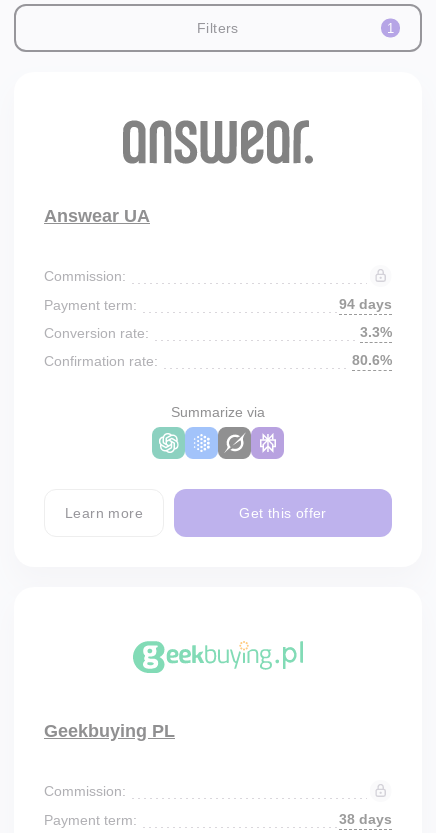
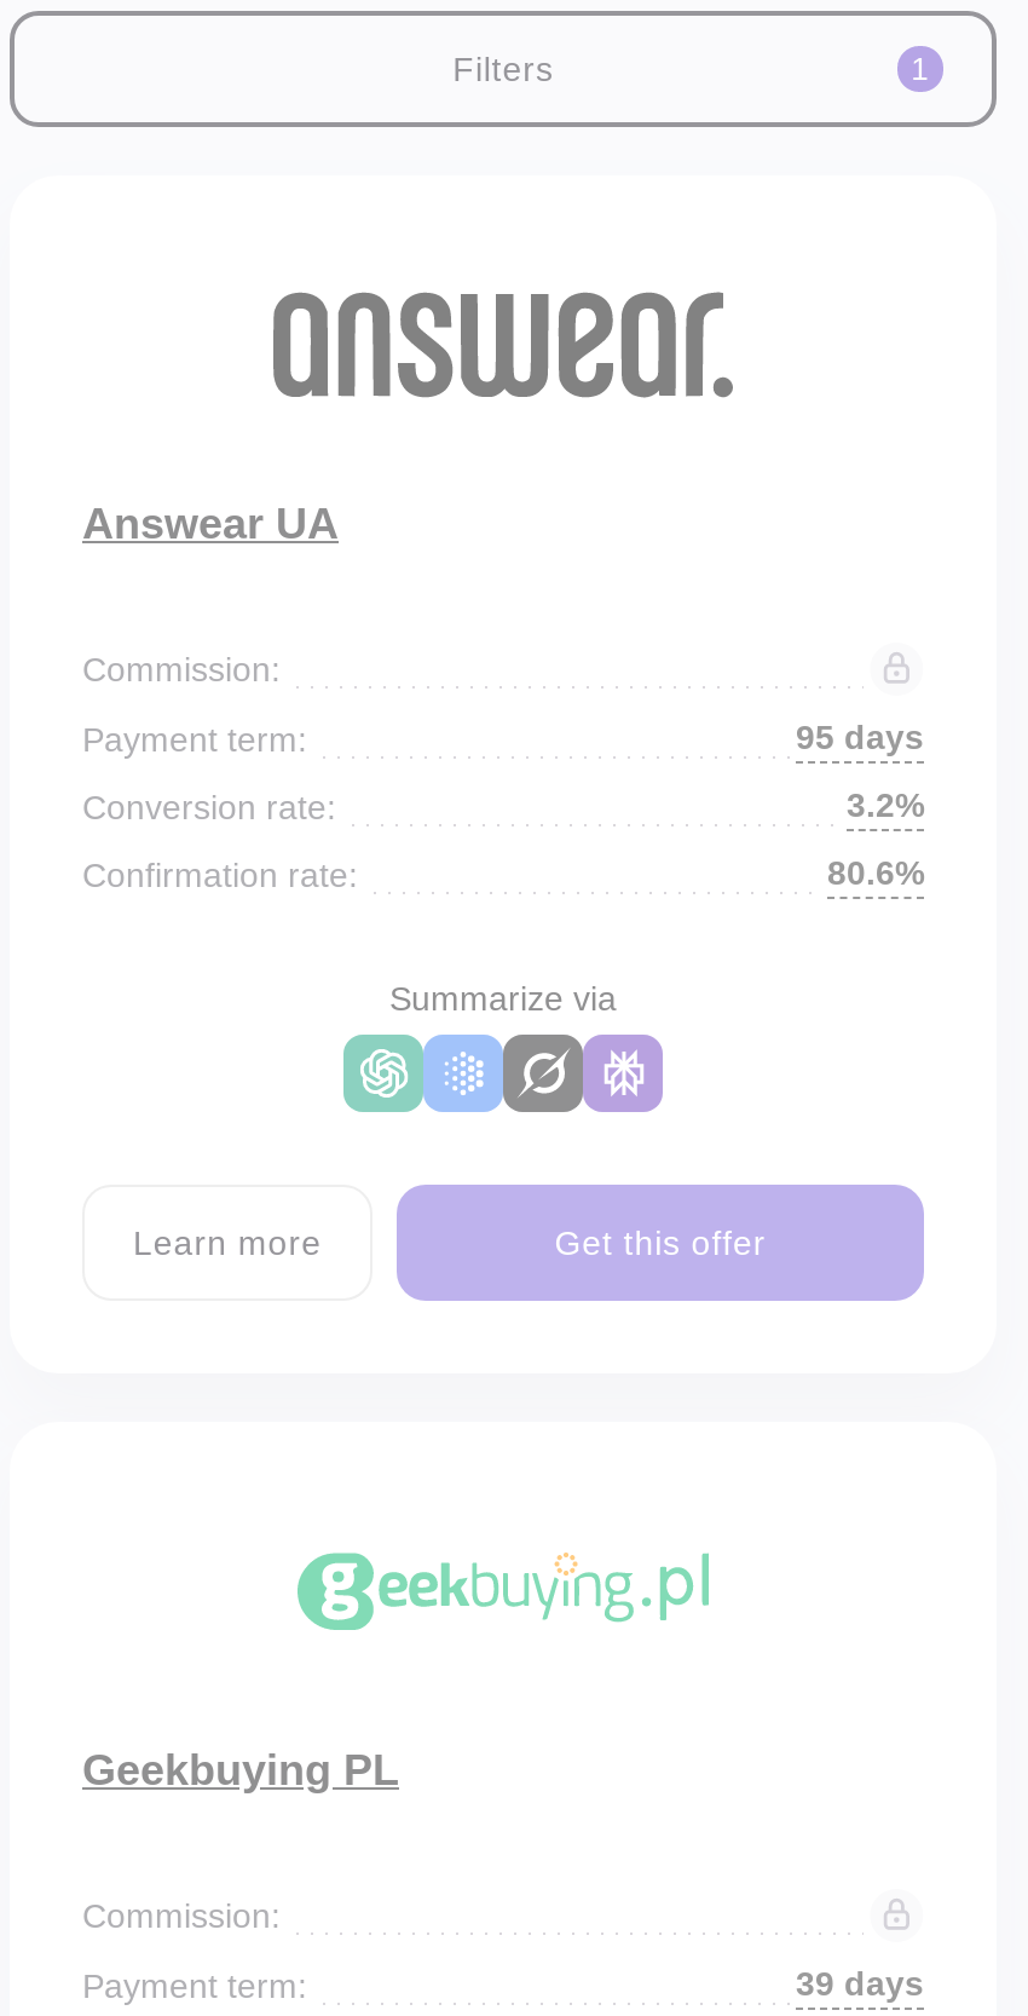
- 94 days
+ 95 days

- 3.3%
+ 3.2%

- 38 days
+ 39 days
